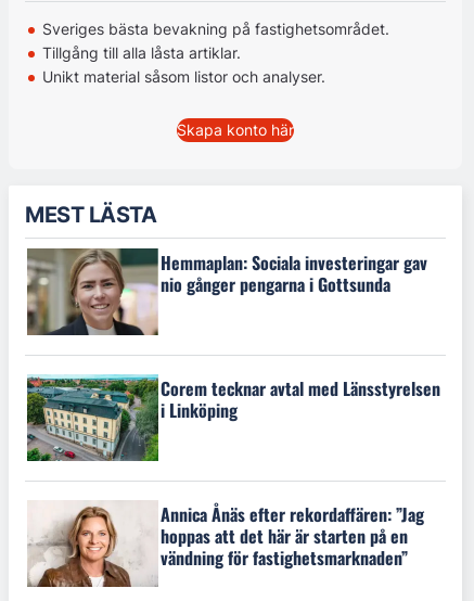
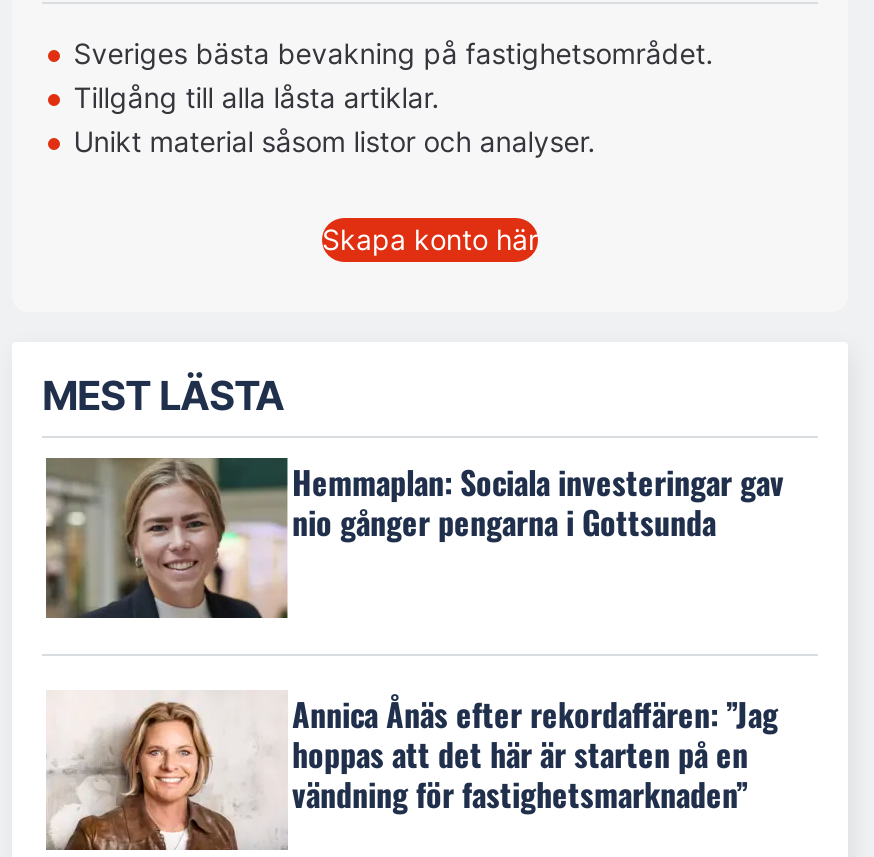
- [image]
- Corem tecknar avtal med Länsstyrelsen
- i Linköping
